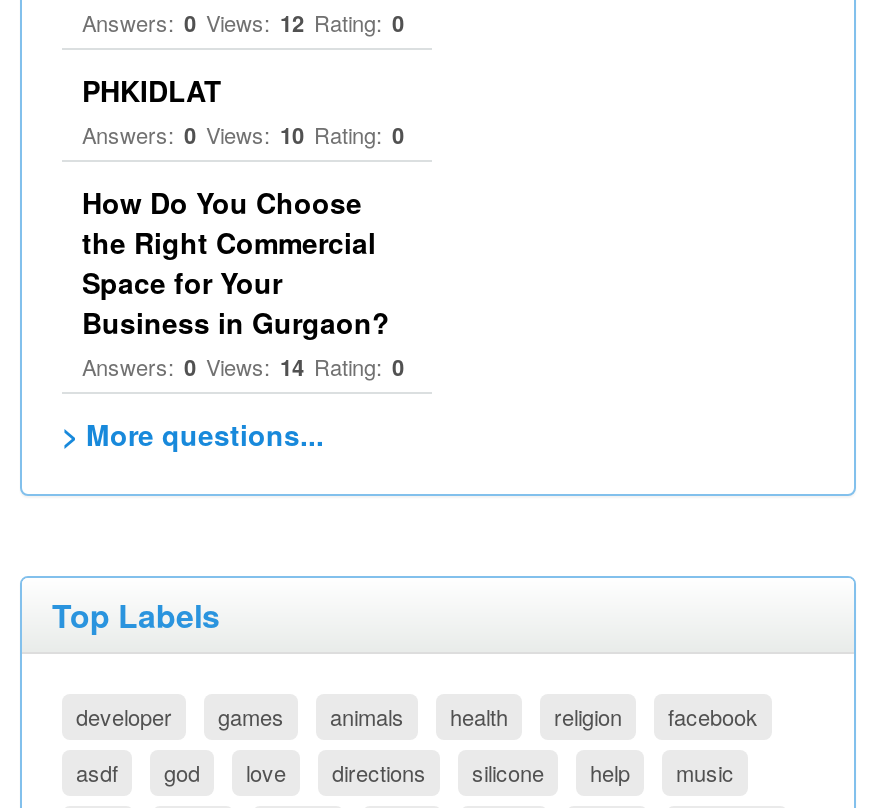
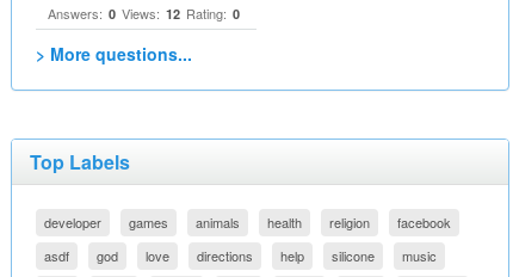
- PHKIDLAT
- Answers: 0 Views: 10 Rating: 0
- How Do You Choose
- the Right Commercial
- Space for Your
- Business in Gurgaon?
- Answers: 0 Views: 14 Rating: 0

moved up: silicone
